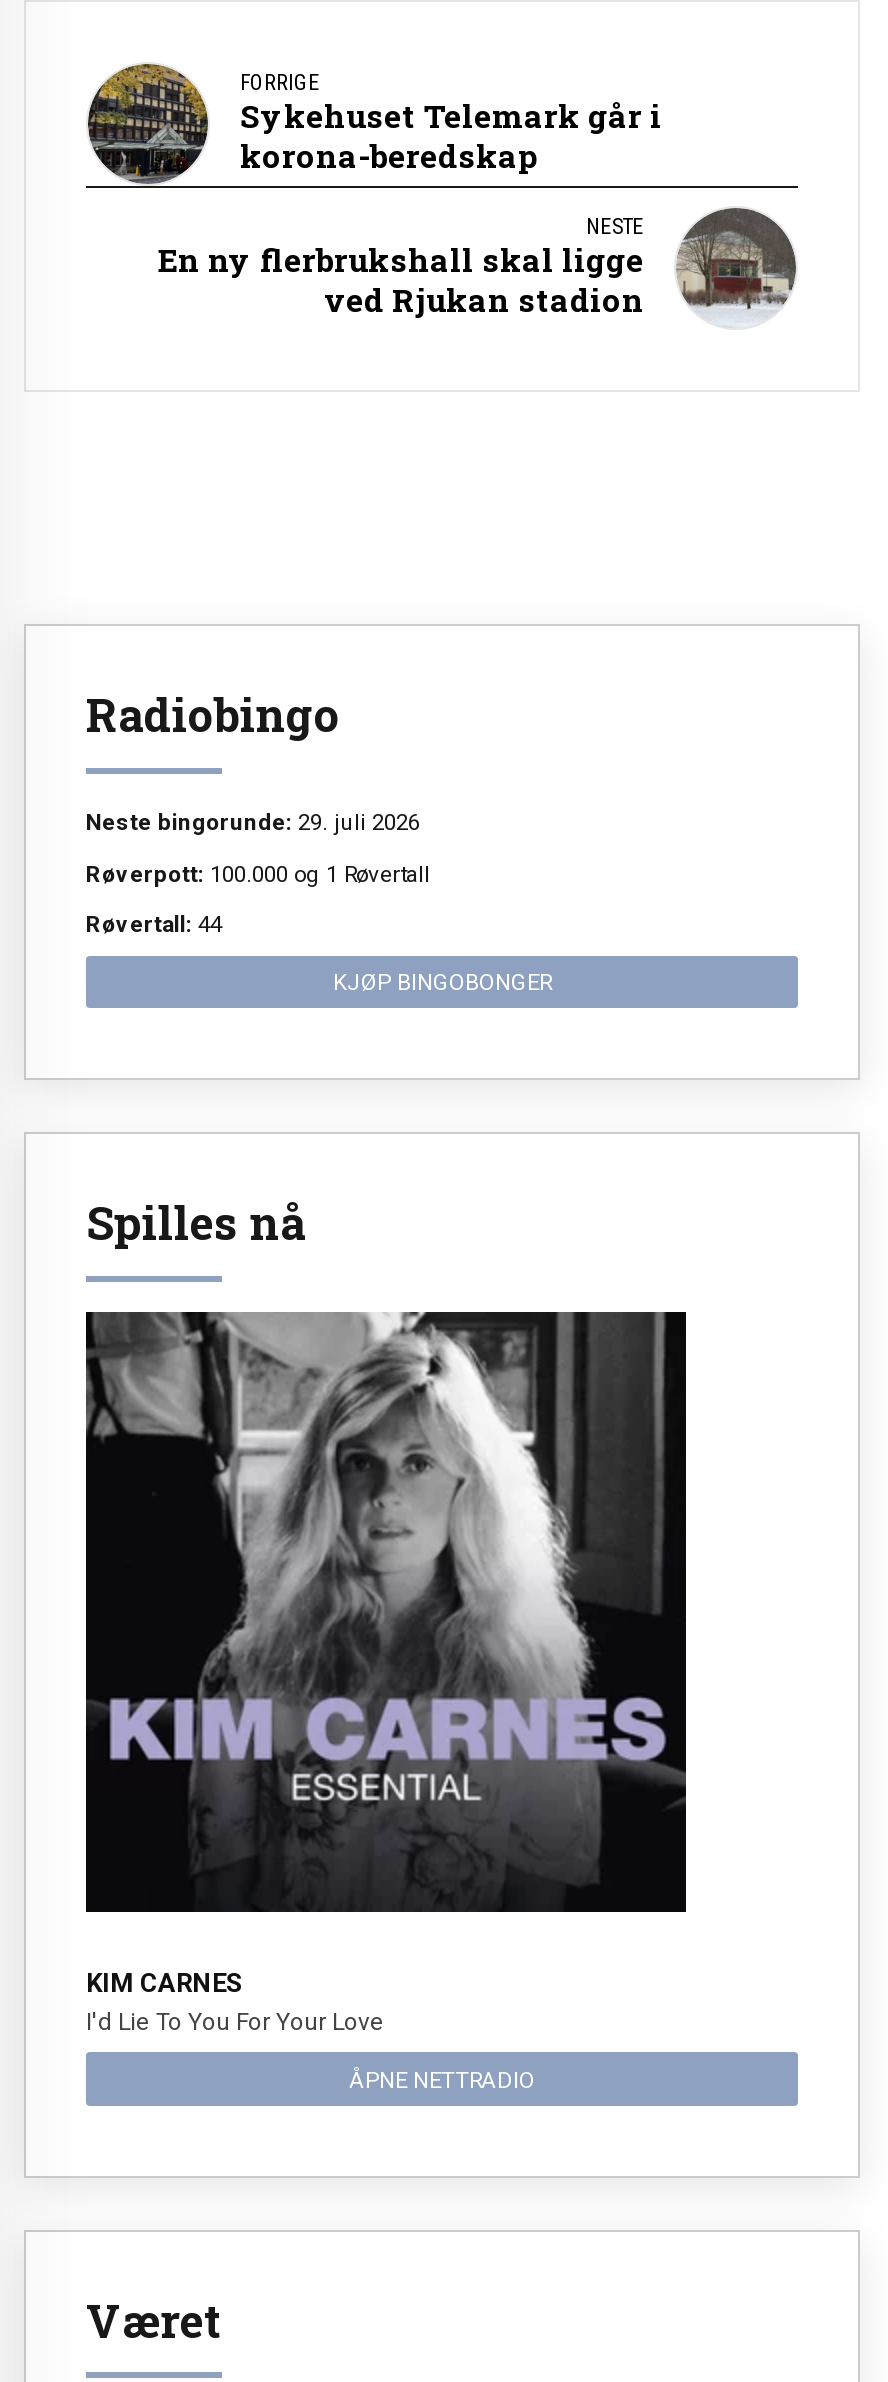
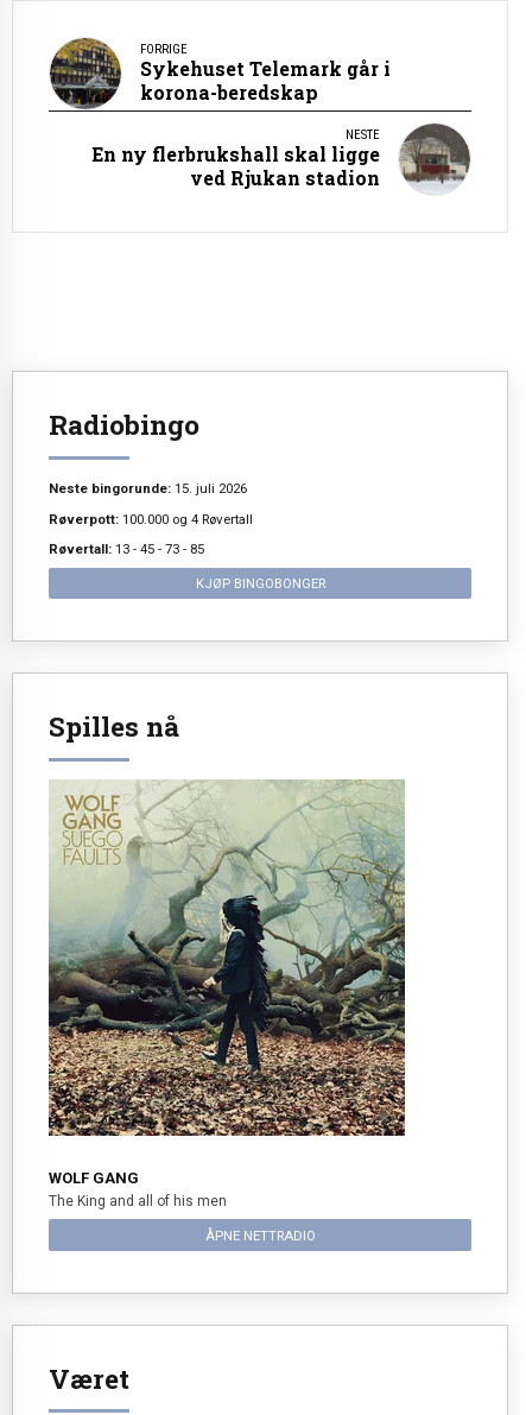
- Neste bingorunde: 29. juli 2026
+ Neste bingorunde: 15. juli 2026

- Røverpott: 100.000 og 1 Røvertall
+ Røverpott: 100.000 og 4 Røvertall

- Røvertall: 44
+ Røvertall: 13 - 45 - 73 - 85

- [image]
- KIM CARNES
- I'd Lie To You For Your Love
+ [image]
+ WOLF GANG
+ The King and all of his men
